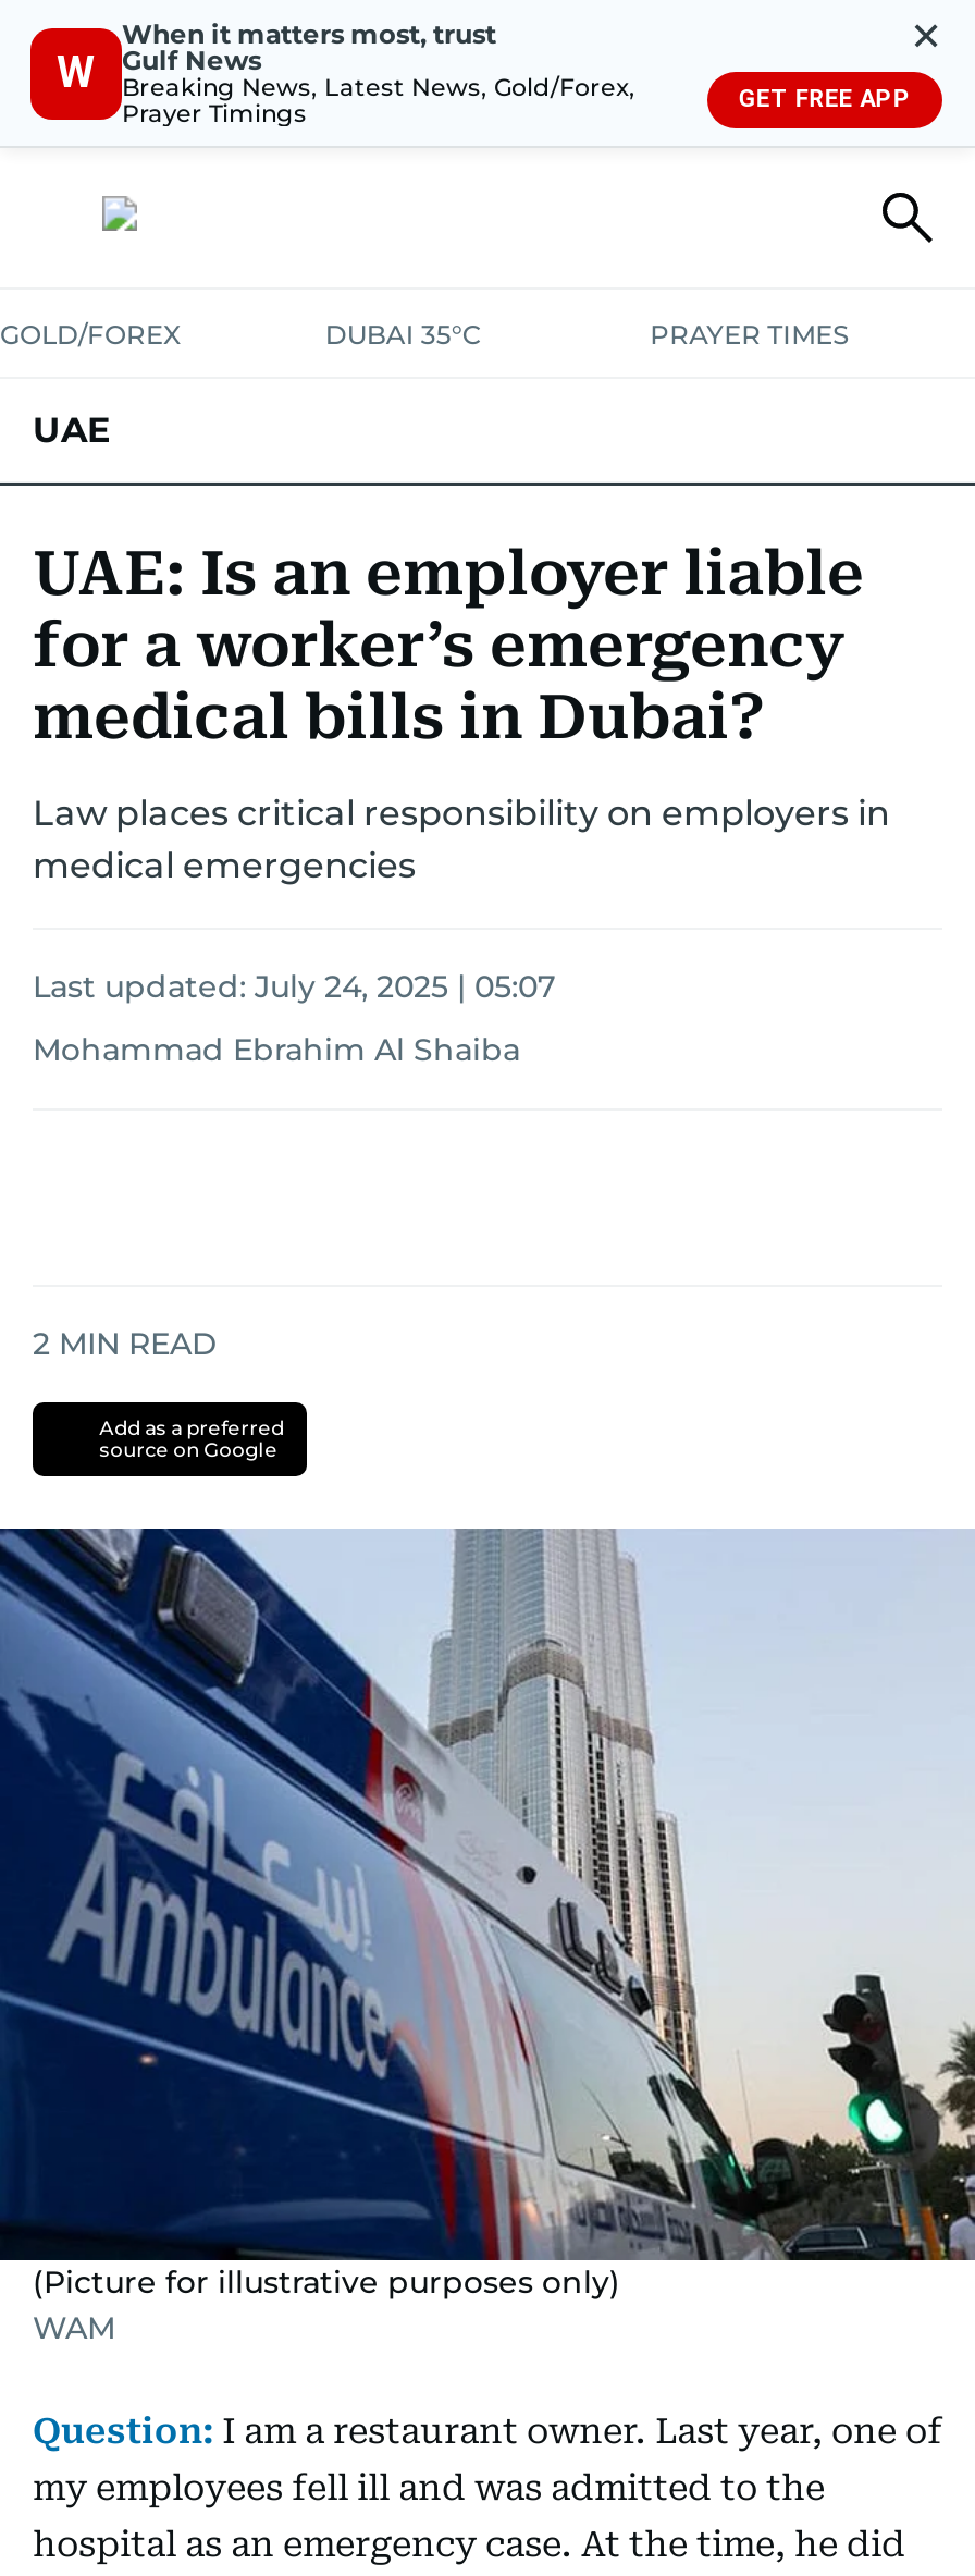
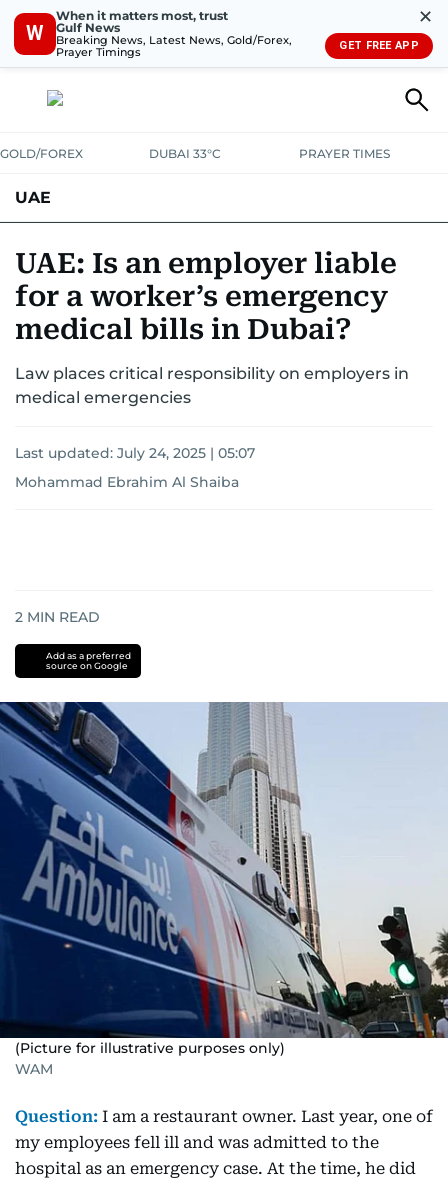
- DUBAI 35°C
+ DUBAI 33°C
